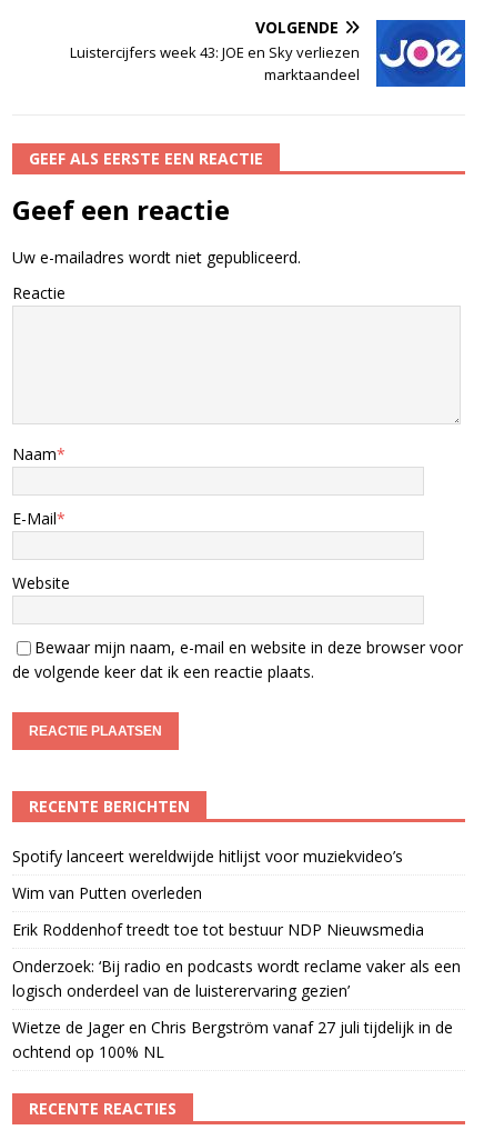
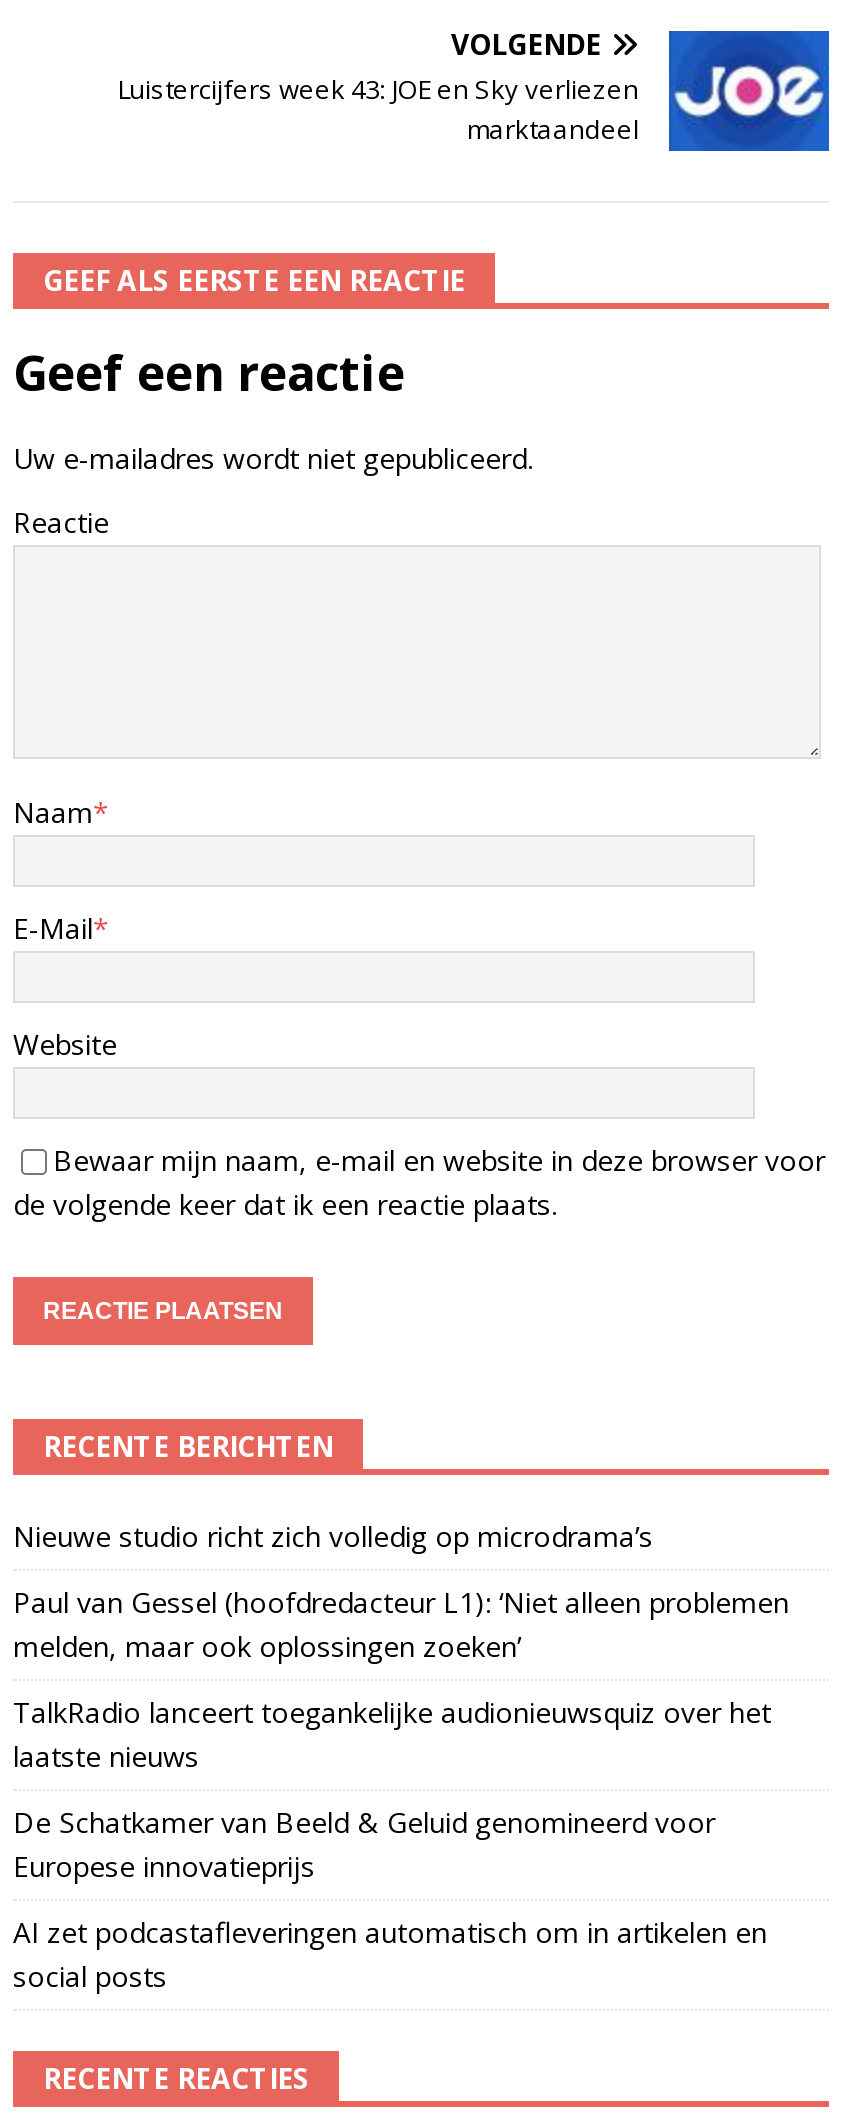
- Spotify lanceert wereldwijde hitlijst voor muziekvideo’s
+ Nieuwe studio richt zich volledig op microdrama’s

- Wim van Putten overleden
+ Paul van Gessel (hoofdredacteur L1): ‘Niet alleen problemen
+ melden, maar ook oplossingen zoeken’

- Erik Roddenhof treedt toe tot bestuur NDP Nieuwsmedia
+ TalkRadio lanceert toegankelijke audionieuwsquiz over het
+ laatste nieuws

- Onderzoek: ‘Bij radio en podcasts wordt reclame vaker als een
- logisch onderdeel van de luisterervaring gezien’
+ De Schatkamer van Beeld & Geluid genomineerd voor
+ Europese innovatieprijs

- Wietze de Jager en Chris Bergström vanaf 27 juli tijdelijk in de
- ochtend op 100% NL
+ AI zet podcastafleveringen automatisch om in artikelen en
+ social posts
